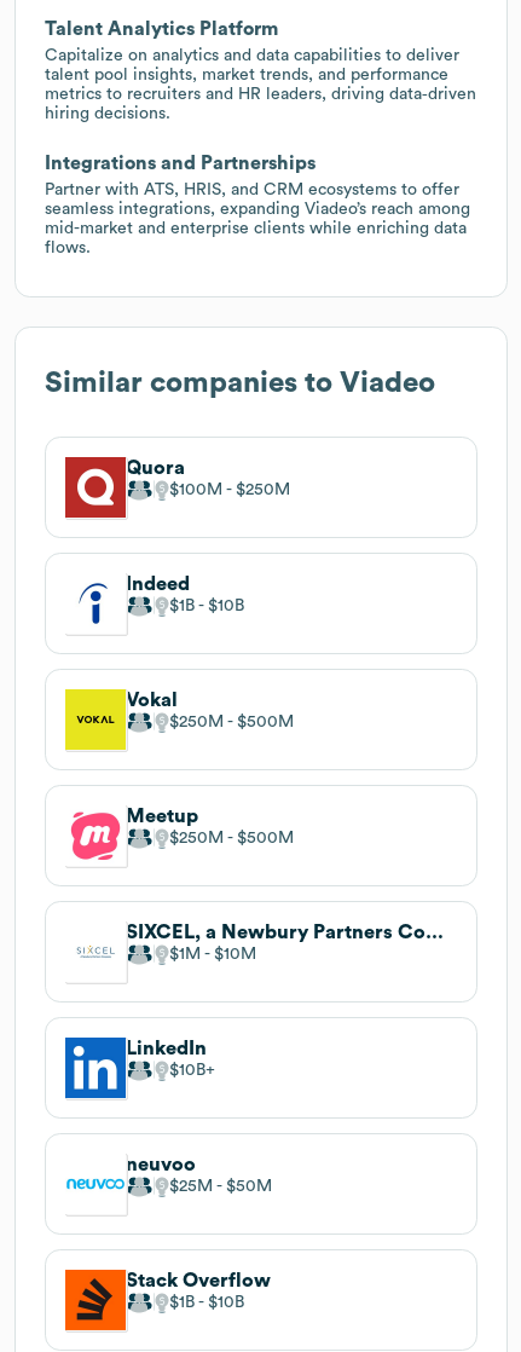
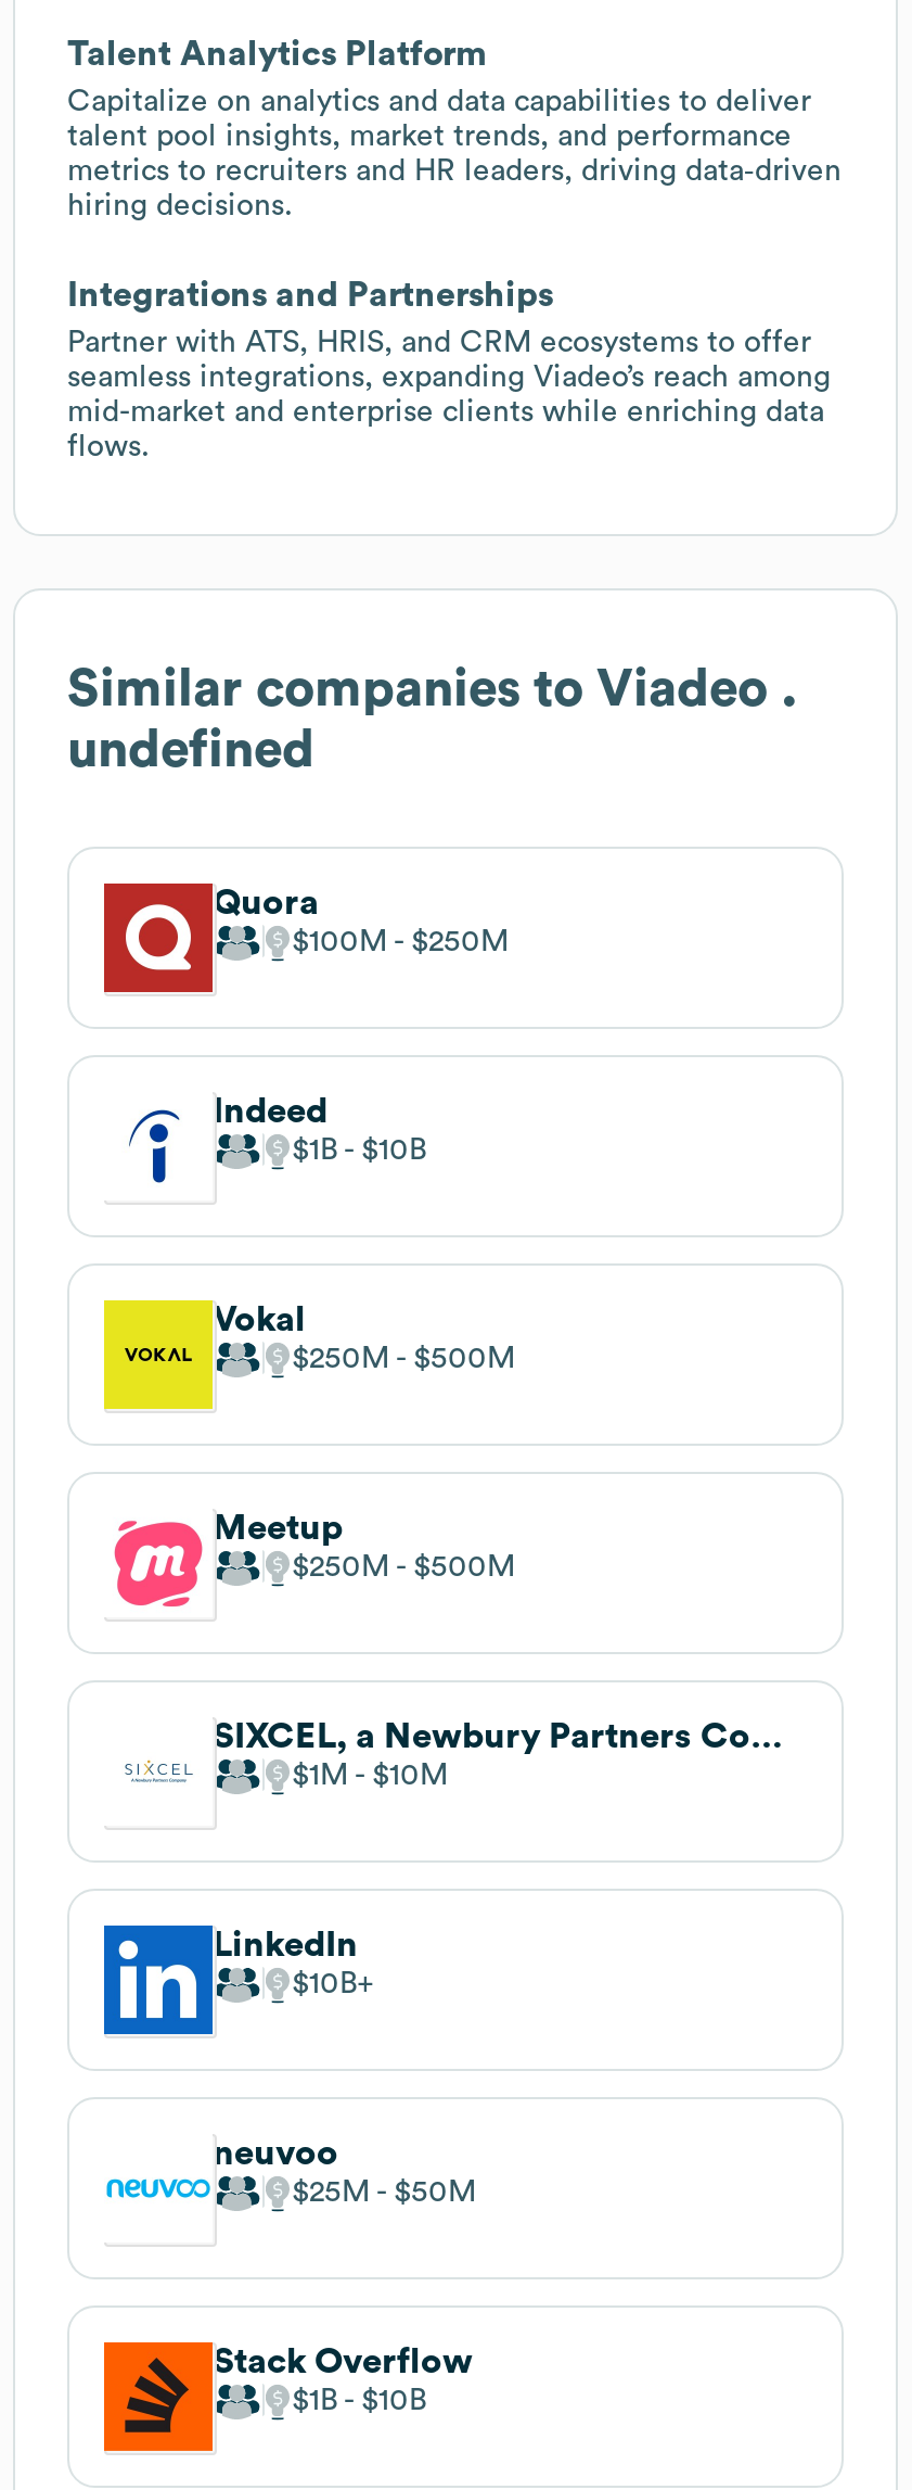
- Similar companies to Viadeo
+ Similar companies to Viadeo .
+ undefined
